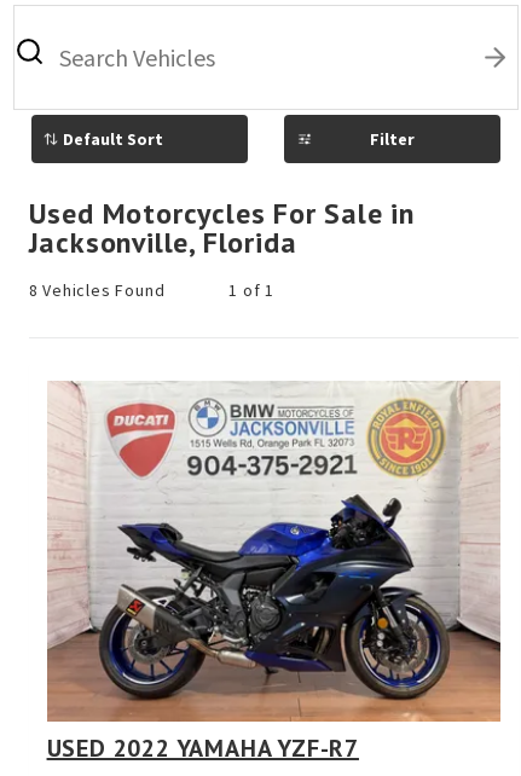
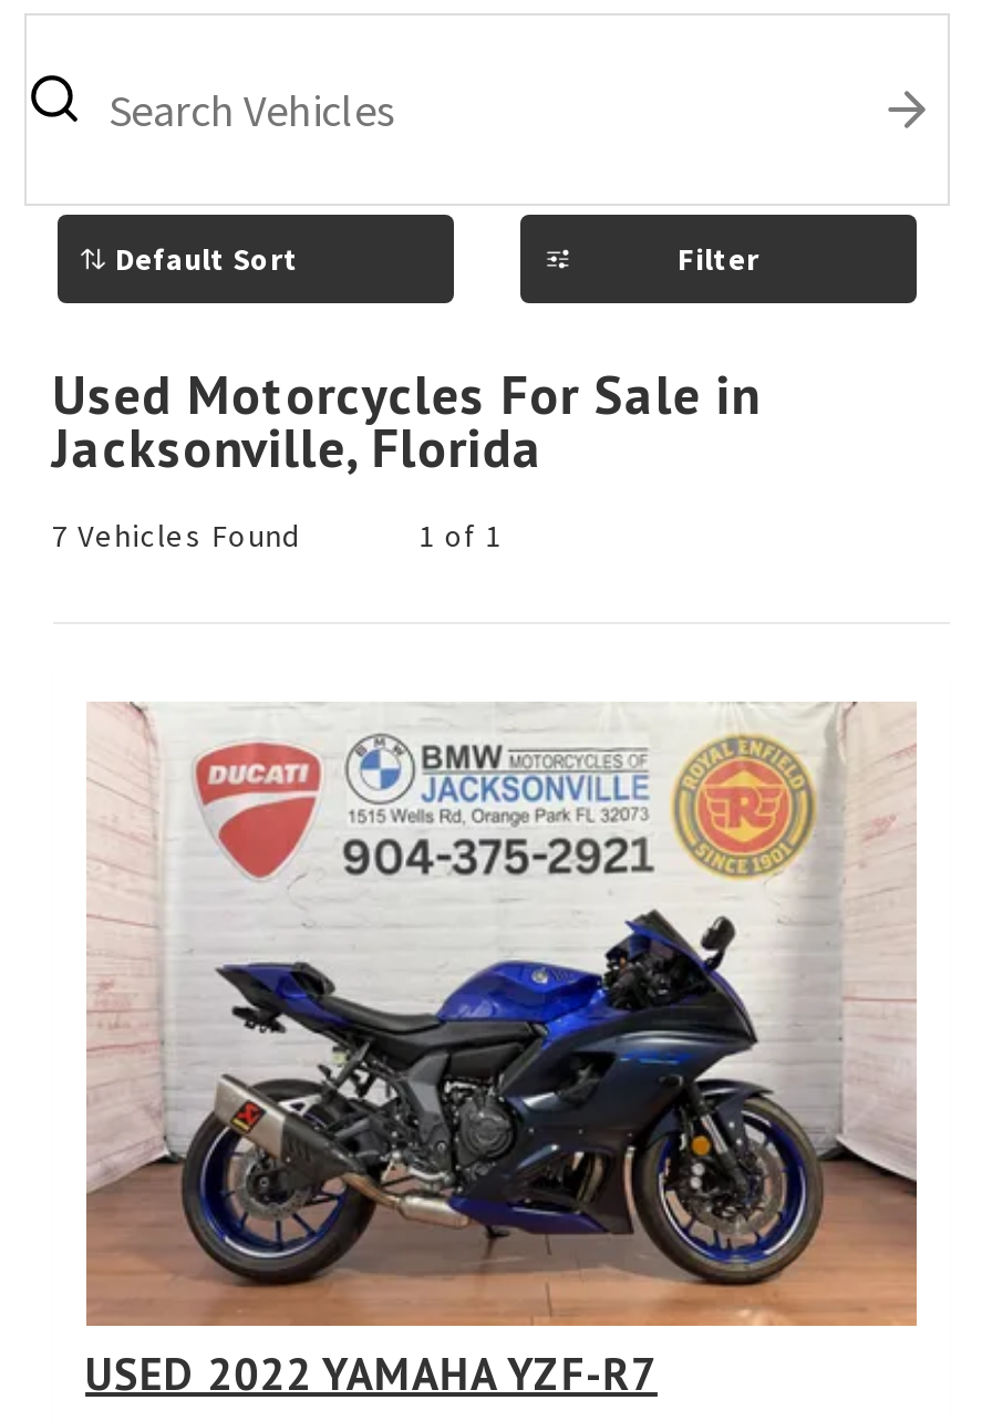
- 8 Vehicles Found
+ 7 Vehicles Found
